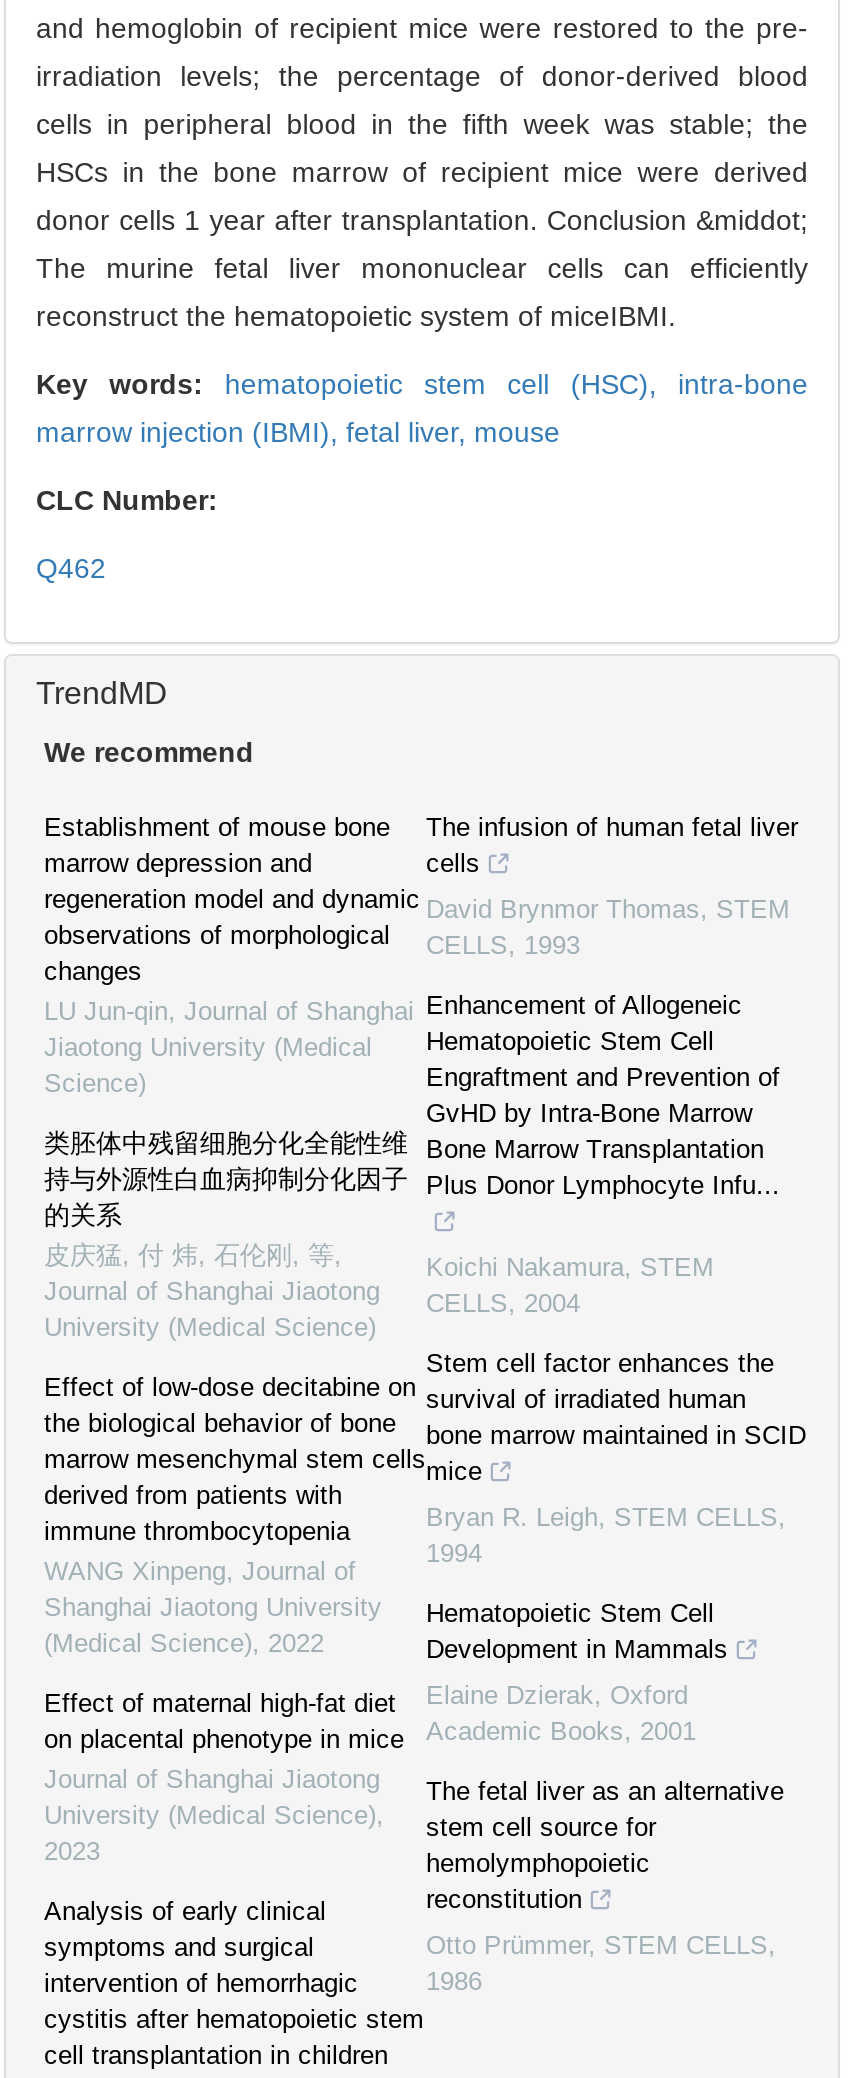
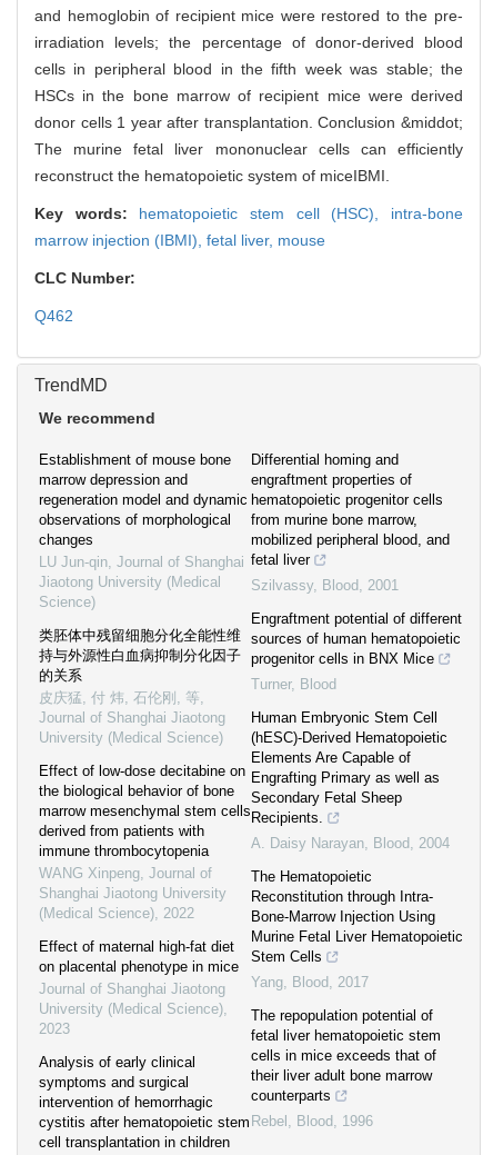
- The infusion of human fetal liver
- cells
+ Differential homing and
+ engraftment properties of
+ hematopoietic progenitor cells
+ from murine bone marrow,
+ mobilized peripheral blood, and
+ fetal liver

- David Brynmor Thomas, STEM
- CELLS, 1993
+ Szilvassy, Blood, 2001

- Enhancement of Allogeneic
- Hematopoietic Stem Cell
- Engraftment and Prevention of
- GvHD by Intra‐Bone Marrow
- Bone Marrow Transplantation
- Plus Donor Lymphocyte Infu...
+ Engraftment potential of different
+ sources of human hematopoietic
+ progenitor cells in BNX Mice

- Koichi Nakamura, STEM
- CELLS, 2004
+ Turner, Blood

- Stem cell factor enhances the
- survival of irradiated human
- bone marrow maintained in SCID
- mice
+ Human Embryonic Stem Cell
+ (hESC)-Derived Hematopoietic
+ Elements Are Capable of
+ Engrafting Primary as well as
+ Secondary Fetal Sheep
+ Recipients.

- Bryan R. Leigh, STEM CELLS,
- 1994
+ A. Daisy Narayan, Blood, 2004

- Hematopoietic Stem Cell
- Development in Mammals
+ The Hematopoietic
+ Reconstitution through Intra-
+ Bone-Marrow Injection Using
+ Murine Fetal Liver Hematopoietic
+ Stem Cells

- Elaine Dzierak, Oxford
- Academic Books, 2001
+ Yang, Blood, 2017

- The fetal liver as an alternative
- stem cell source for
- hemolymphopoietic
- reconstitution
+ The repopulation potential of
+ fetal liver hematopoietic stem
+ cells in mice exceeds that of
+ their liver adult bone marrow
+ counterparts

- Otto Prümmer, STEM CELLS,
- 1986
+ Rebel, Blood, 1996
